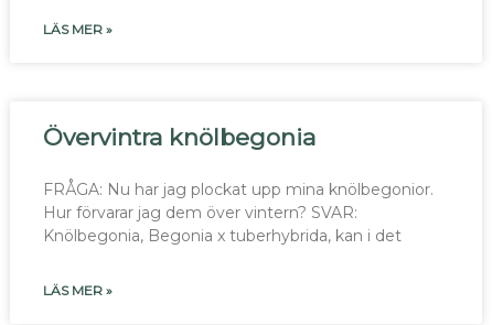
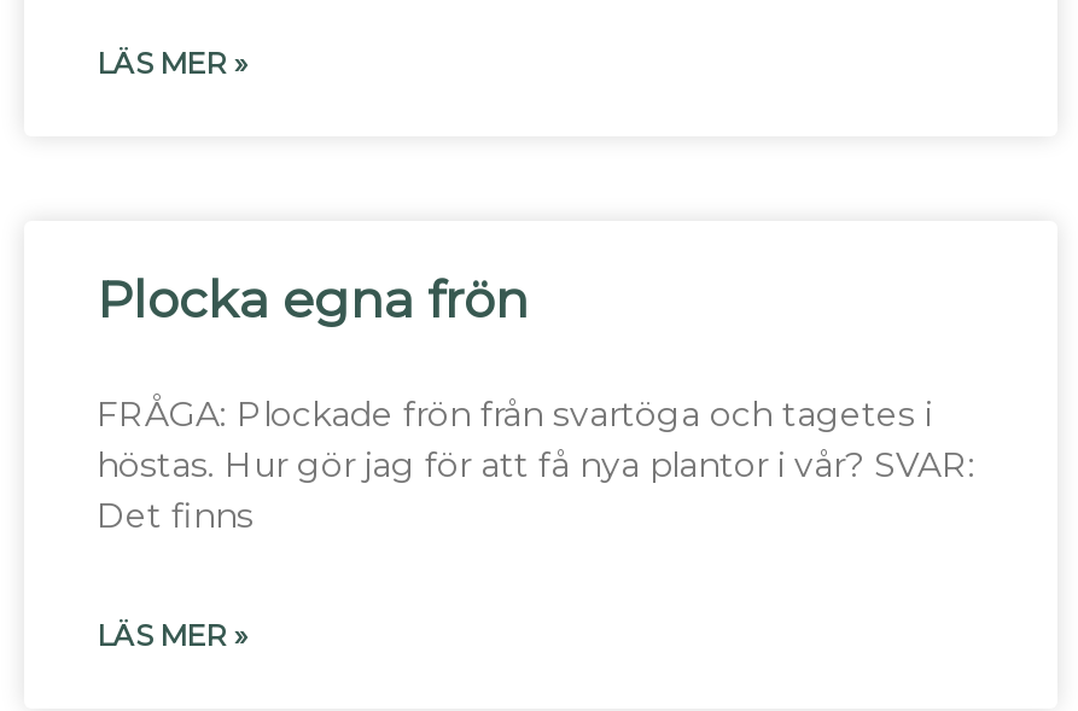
- Övervintra knölbegonia
+ Plocka egna frön

- FRÅGA: Nu har jag plockat upp mina knölbegonior.
- Hur förvarar jag dem över vintern? SVAR:
- Knölbegonia, Begonia x tuberhybrida, kan i det
+ FRÅGA: Plockade frön från svartöga och tagetes i
+ höstas. Hur gör jag för att få nya plantor i vår? SVAR:
+ Det finns
